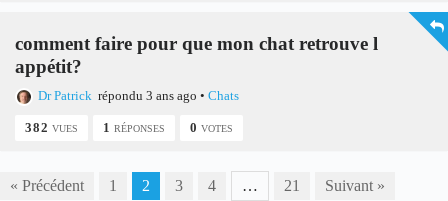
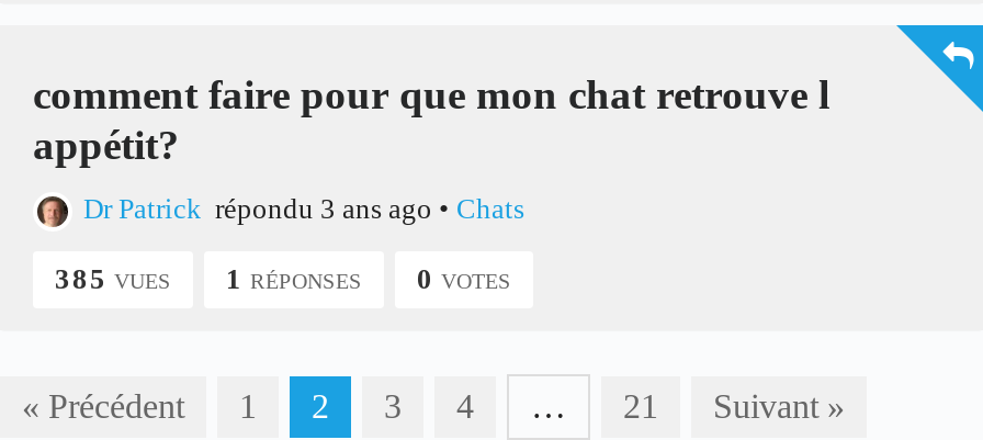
- 382 VUES 1 RÉPONSES 0 VOTES
+ 385 VUES 1 RÉPONSES 0 VOTES
